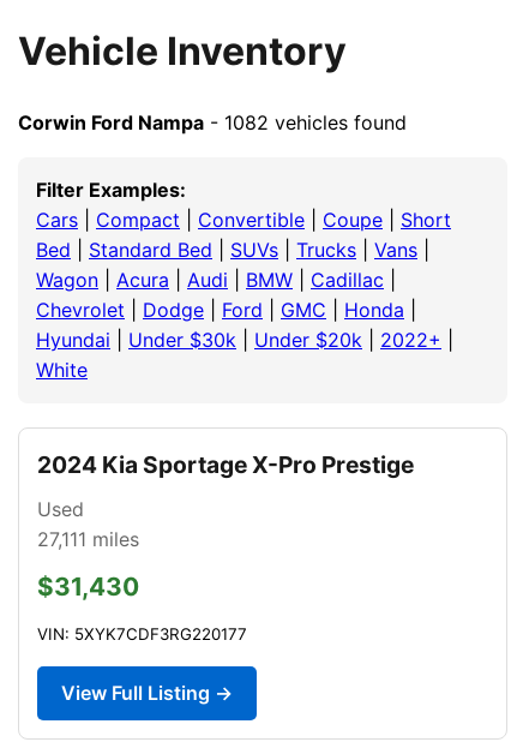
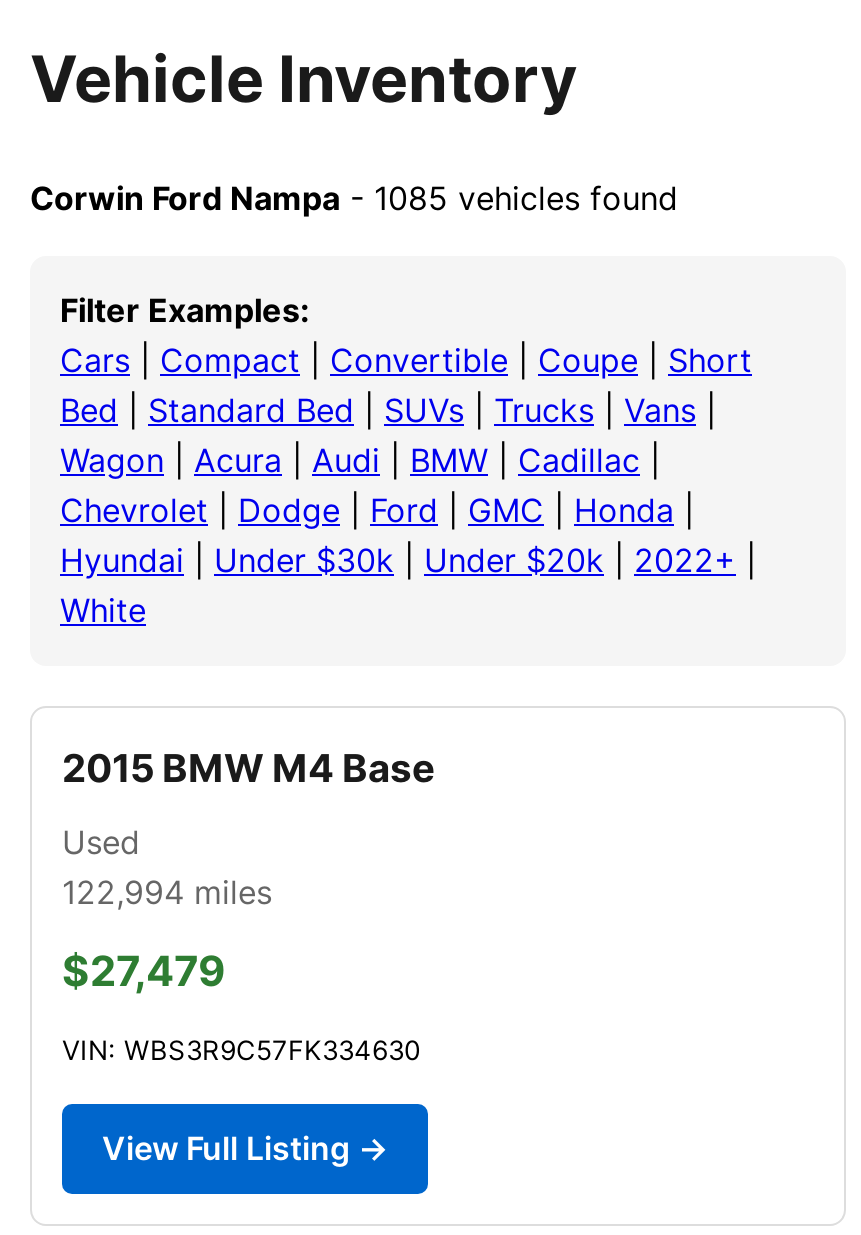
- Corwin Ford Nampa - 1082 vehicles found
+ Corwin Ford Nampa - 1085 vehicles found

- 2024 Kia Sportage X-Pro Prestige
+ 2015 BMW M4 Base

- 27,111 miles
+ 122,994 miles

- $31,430
+ $27,479

- VIN: 5XYK7CDF3RG220177
+ VIN: WBS3R9C57FK334630
